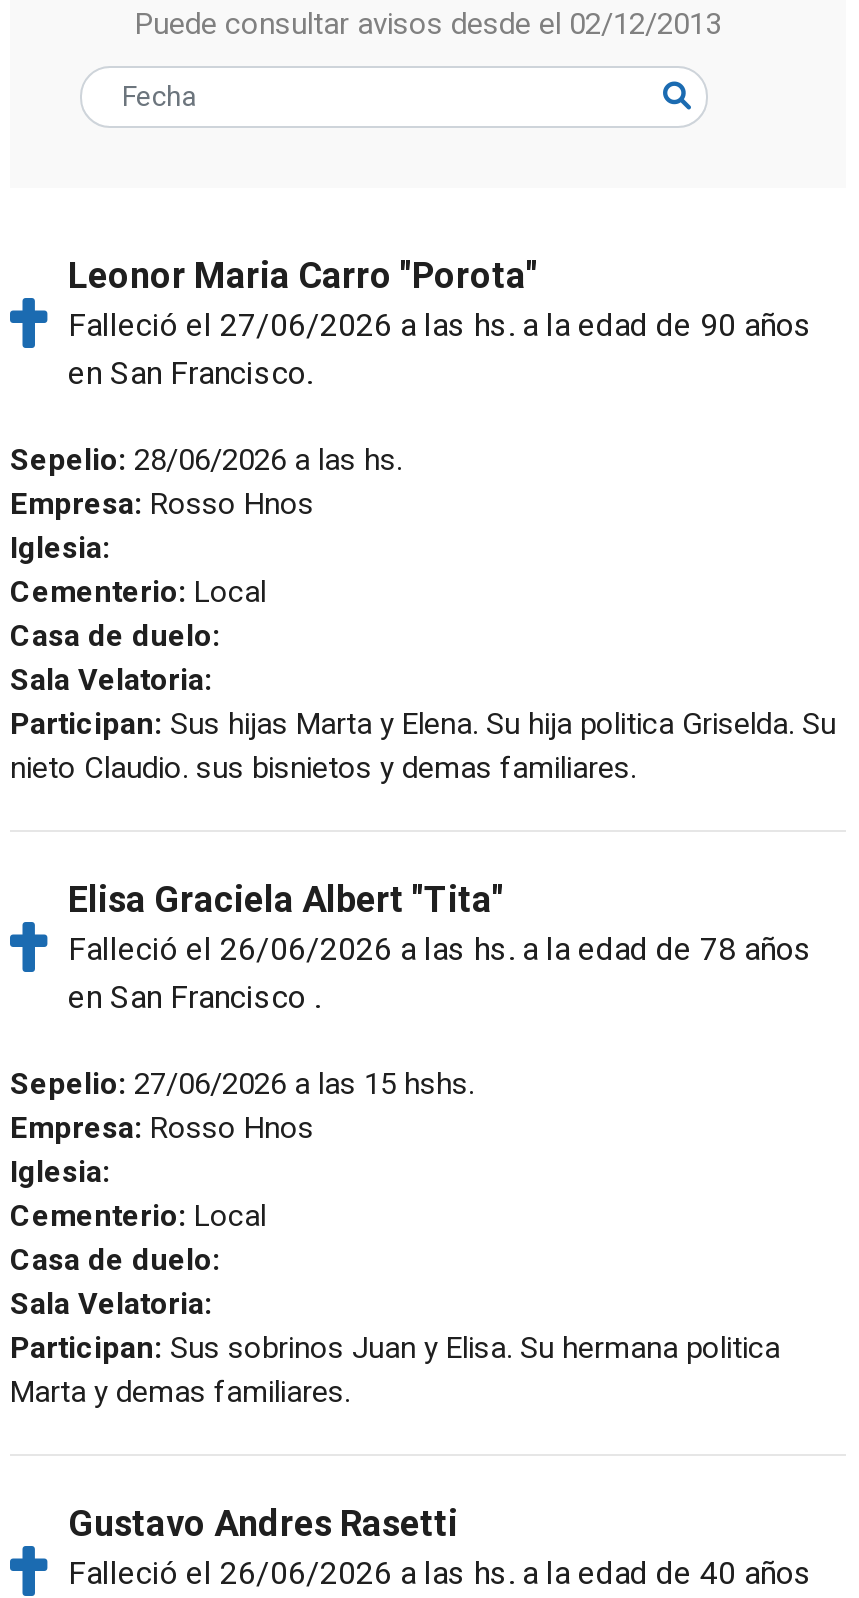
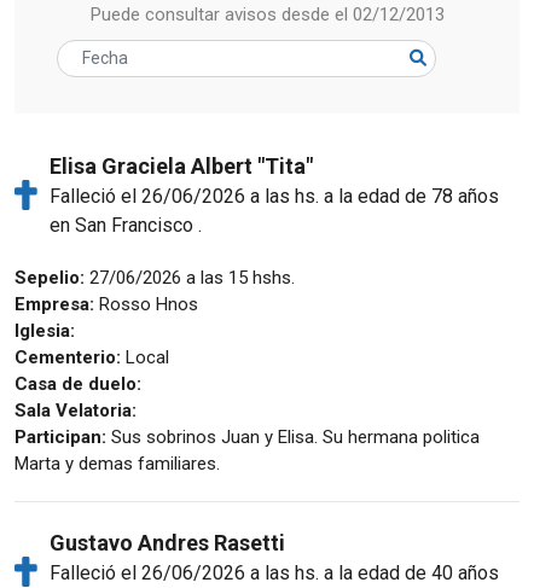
- Leonor Maria Carro "Porota"
- Falleció el 27/06/2026 a las hs. a la edad de 90 años
- en San Francisco.
- Sepelio: 28/06/2026 a las hs.
- Empresa: Rosso Hnos
- Iglesia:
- Cementerio: Local
- Casa de duelo:
- Sala Velatoria:
- Participan: Sus hijas Marta y Elena. Su hija politica Griselda. Su
- nieto Claudio. sus bisnietos y demas familiares.
